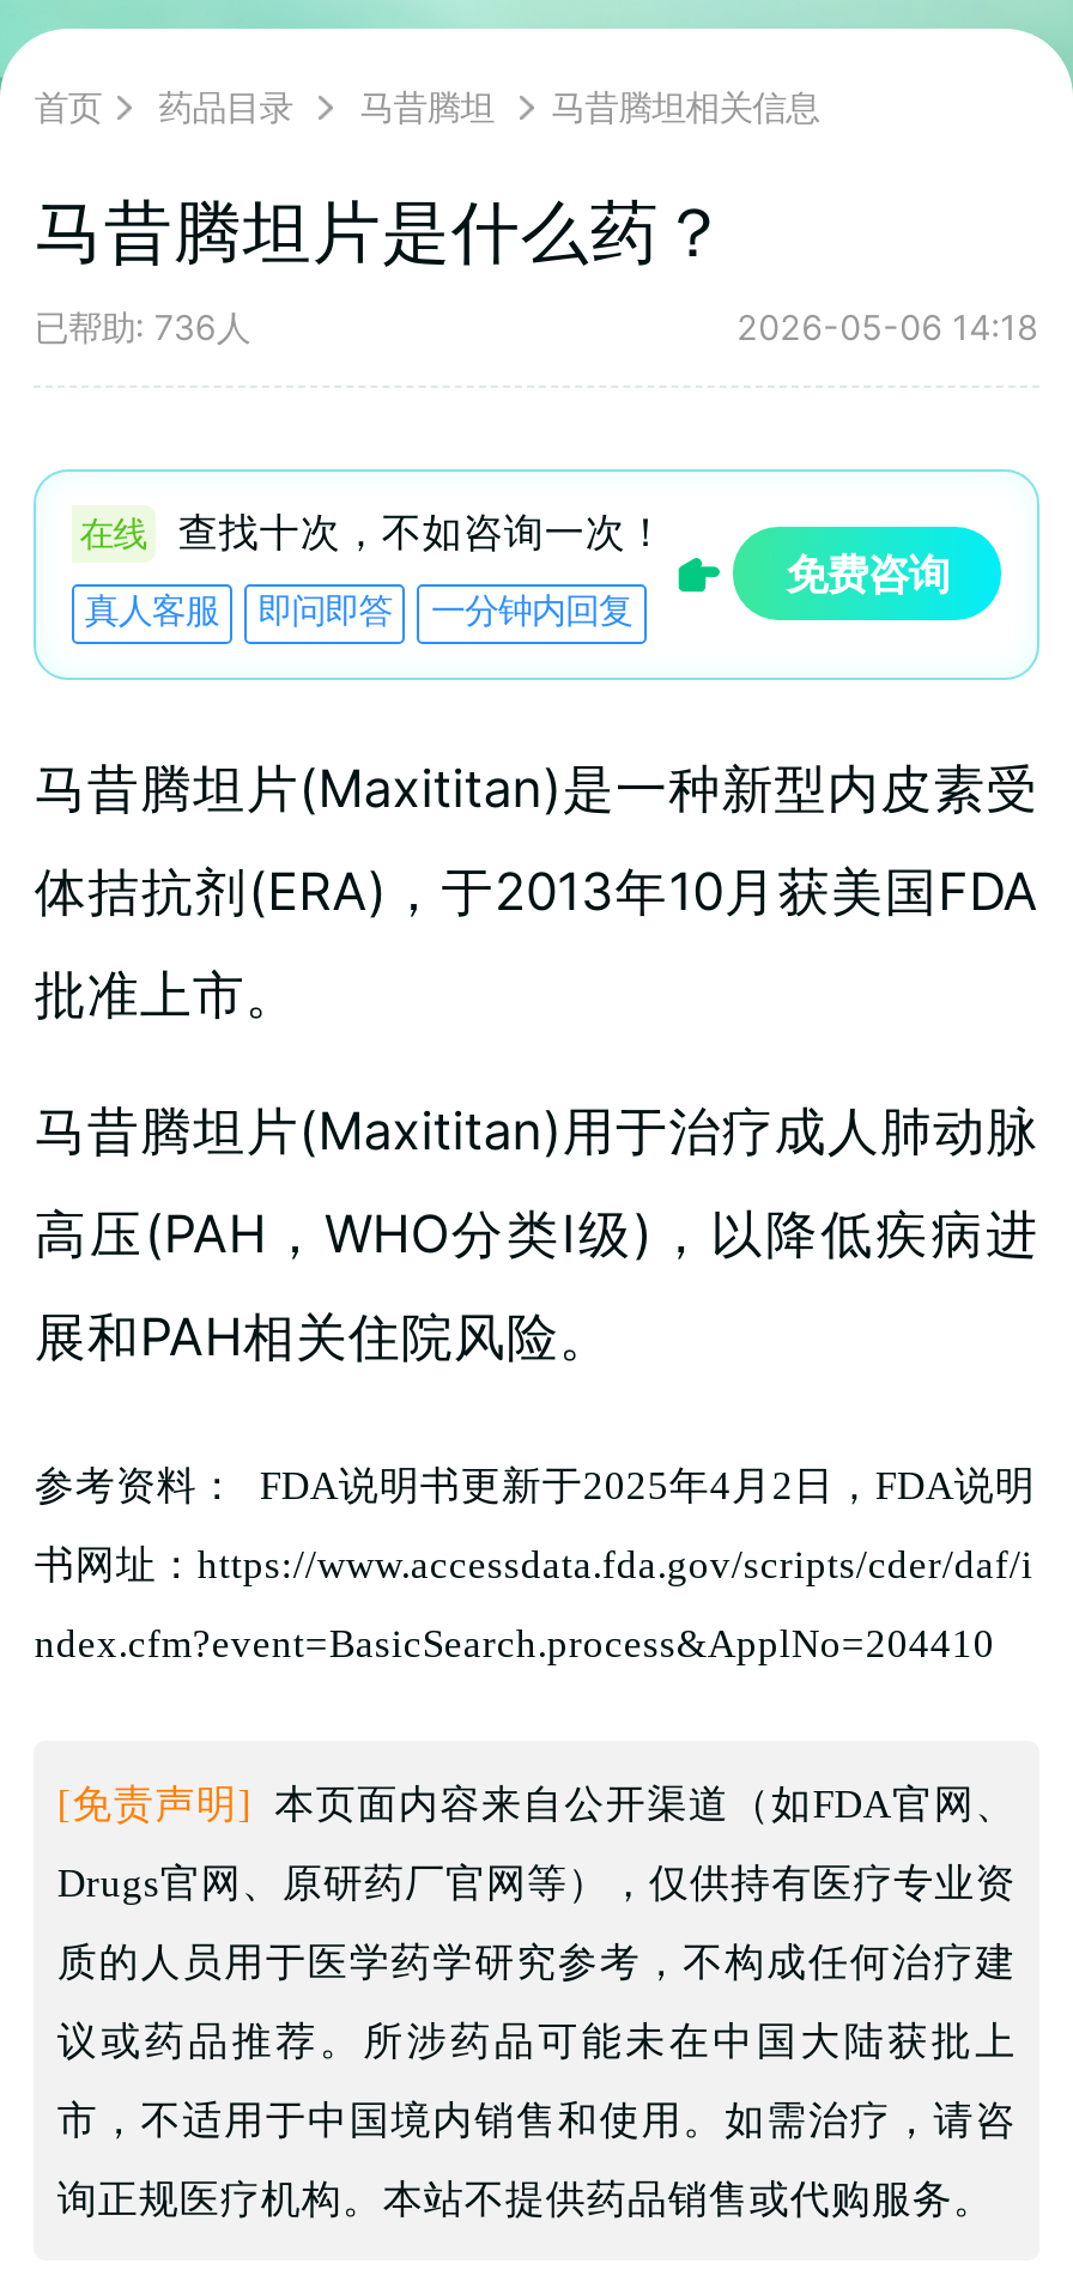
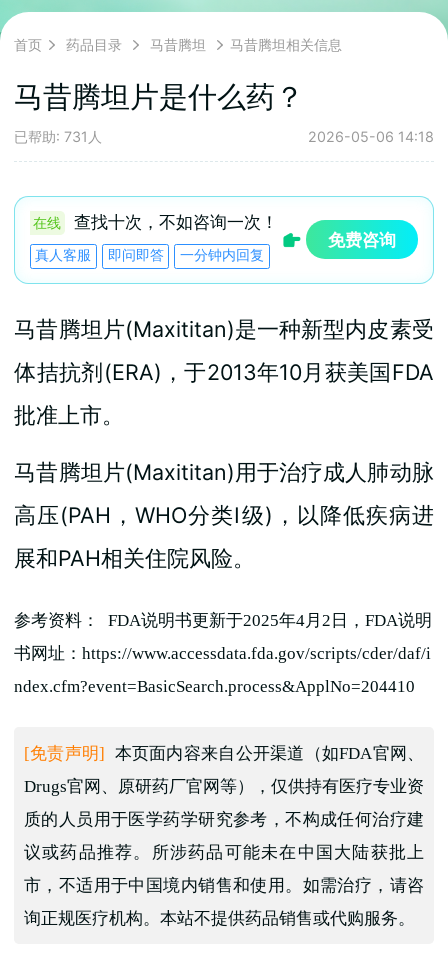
- 已帮助: 736人
+ 已帮助: 731人
